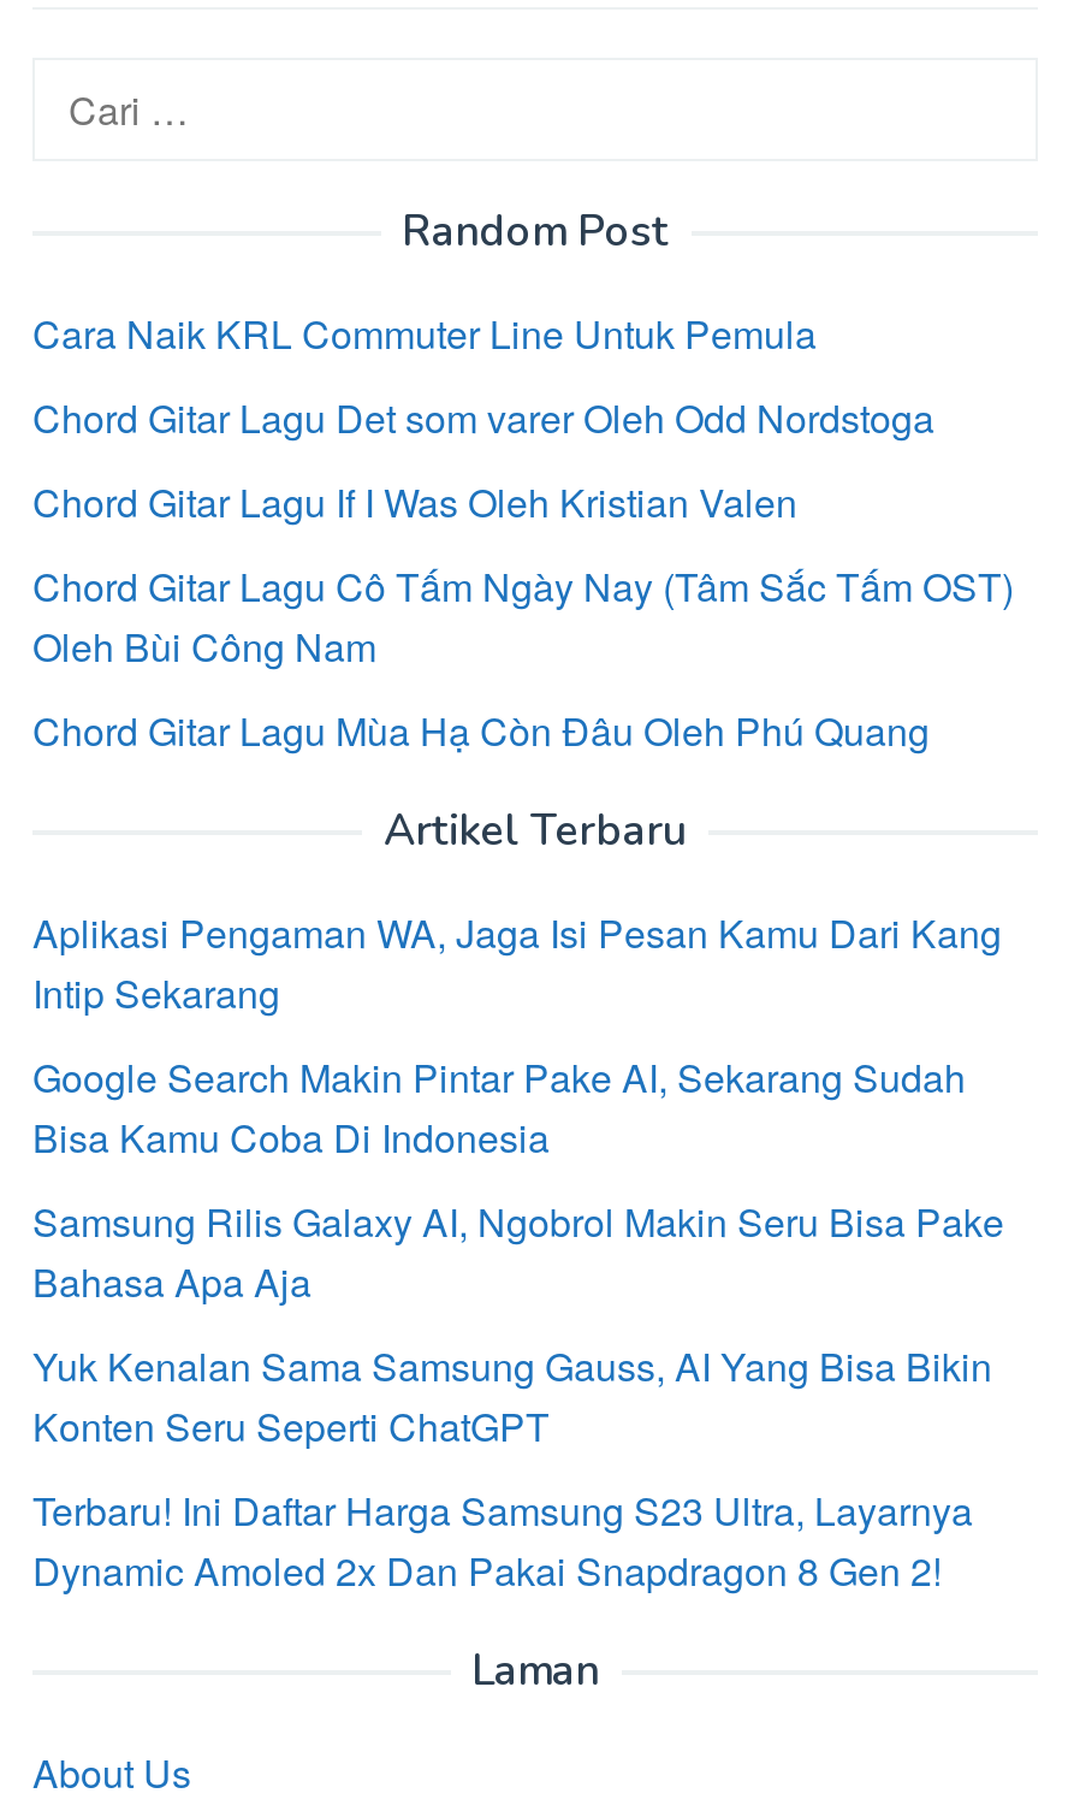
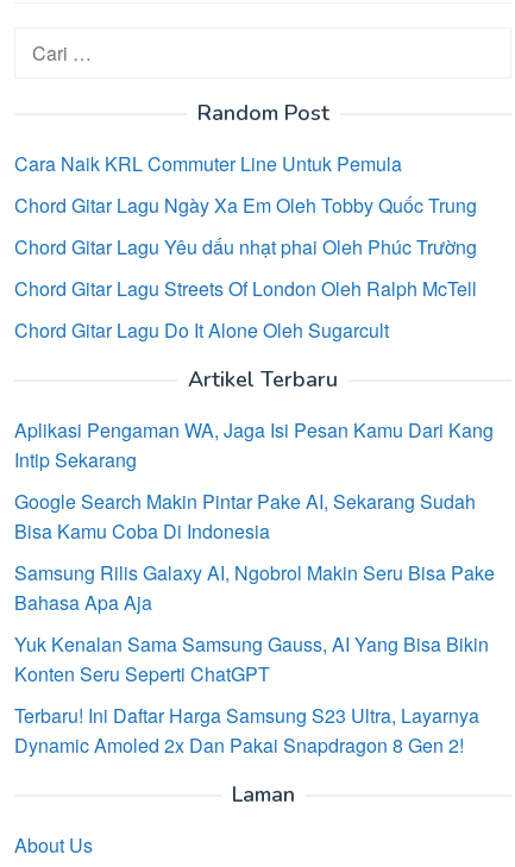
- Chord Gitar Lagu Det som varer Oleh Odd Nordstoga
+ Chord Gitar Lagu Ngày Xa Em Oleh Tobby Quốc Trung

- Chord Gitar Lagu If I Was Oleh Kristian Valen
+ Chord Gitar Lagu Yêu dấu nhạt phai Oleh Phúc Trường

- Chord Gitar Lagu Cô Tấm Ngày Nay (Tâm Sắc Tấm OST)
- Oleh Bùi Công Nam
+ Chord Gitar Lagu Streets Of London Oleh Ralph McTell

- Chord Gitar Lagu Mùa Hạ Còn Đâu Oleh Phú Quang
+ Chord Gitar Lagu Do It Alone Oleh Sugarcult
